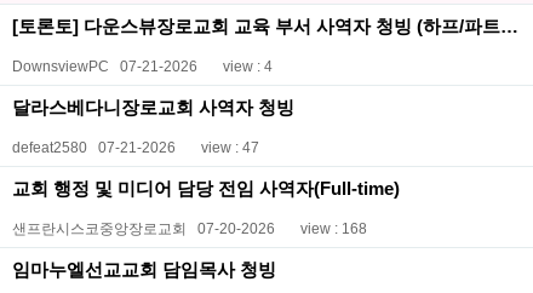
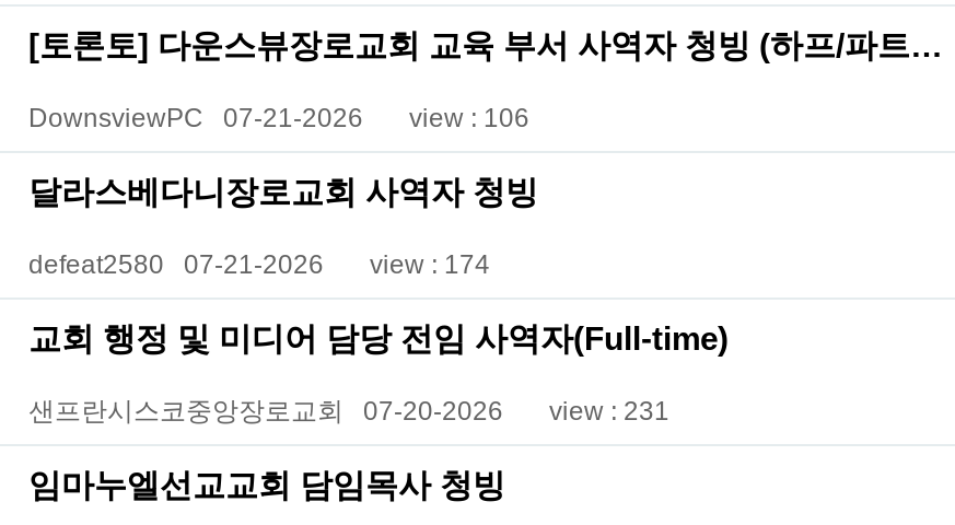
- DownsviewPC 07-21-2026 view : 4
+ DownsviewPC 07-21-2026 view : 106

- defeat2580 07-21-2026 view : 47
+ defeat2580 07-21-2026 view : 174

- 샌프란시스코중앙장로교회 07-20-2026 view : 168
+ 샌프란시스코중앙장로교회 07-20-2026 view : 231
